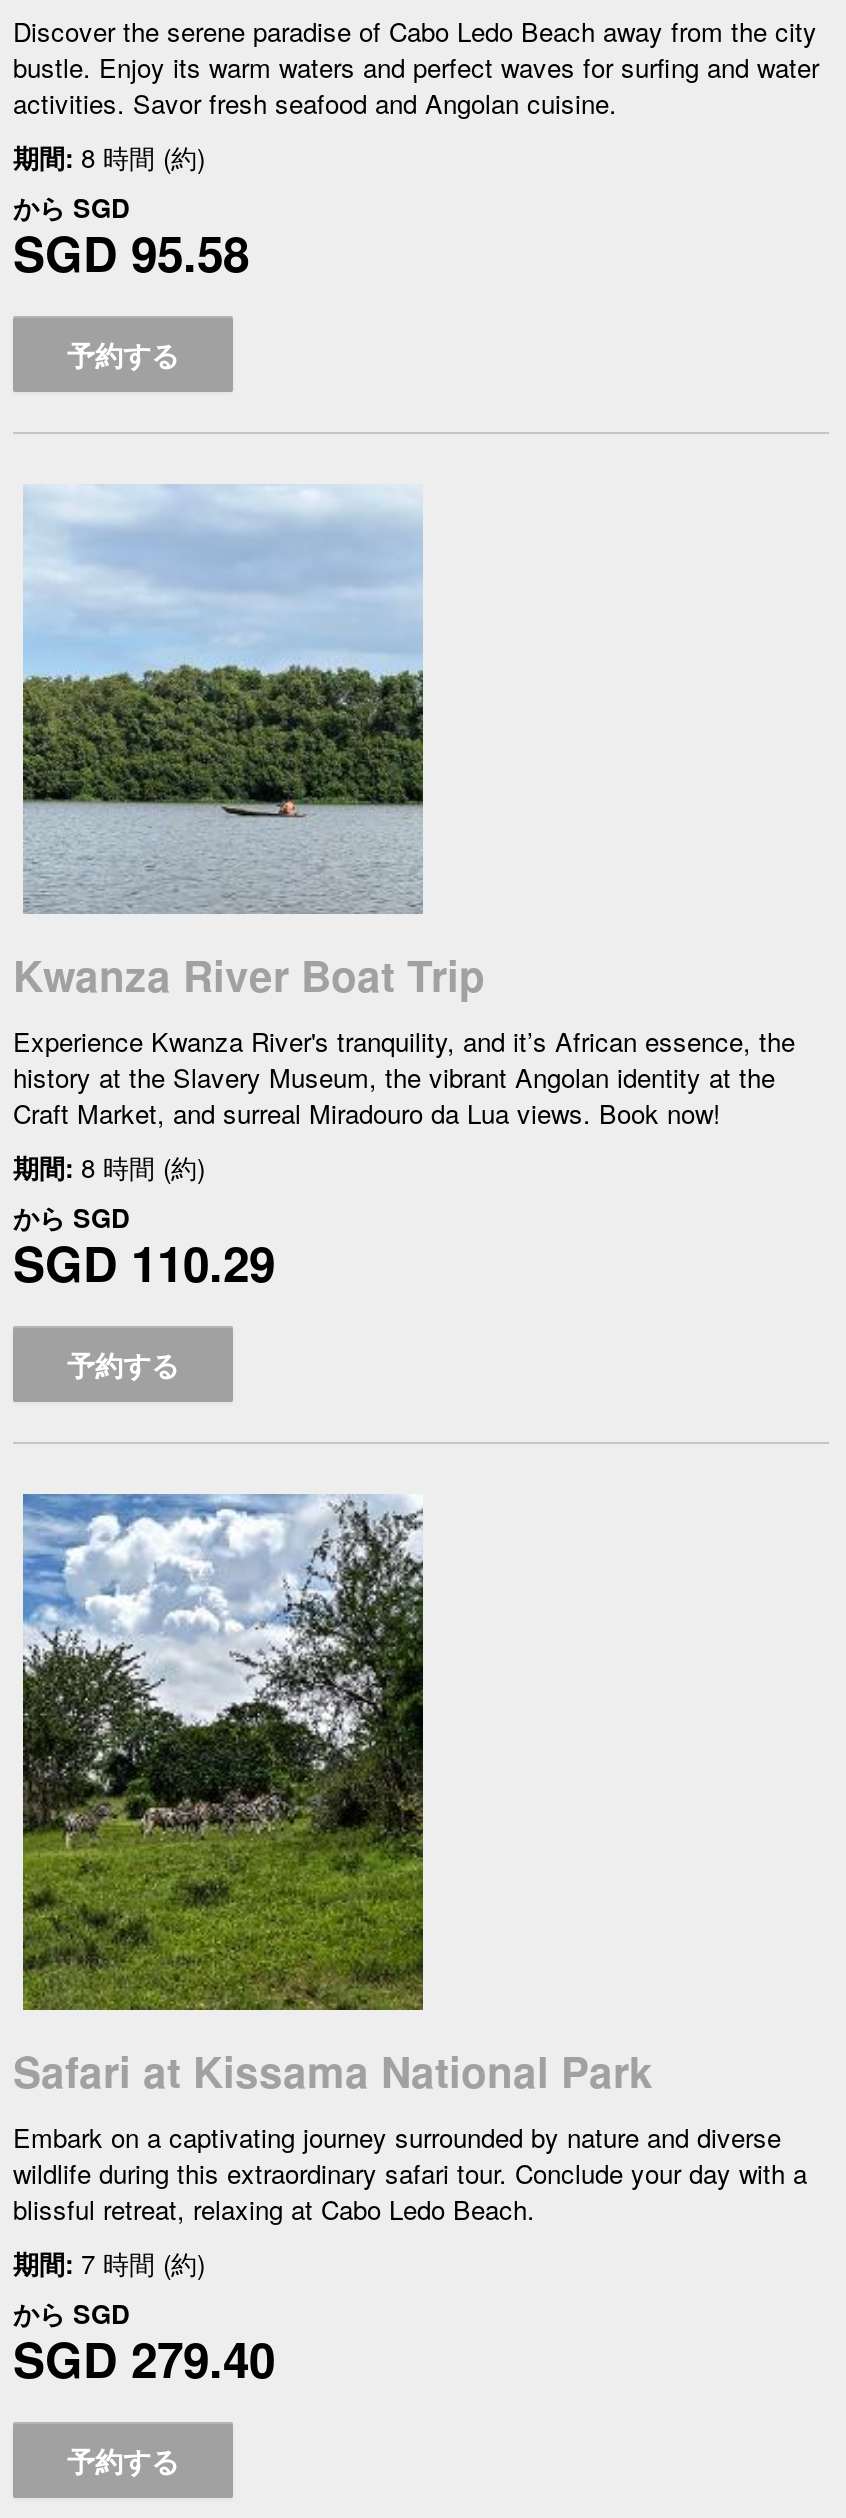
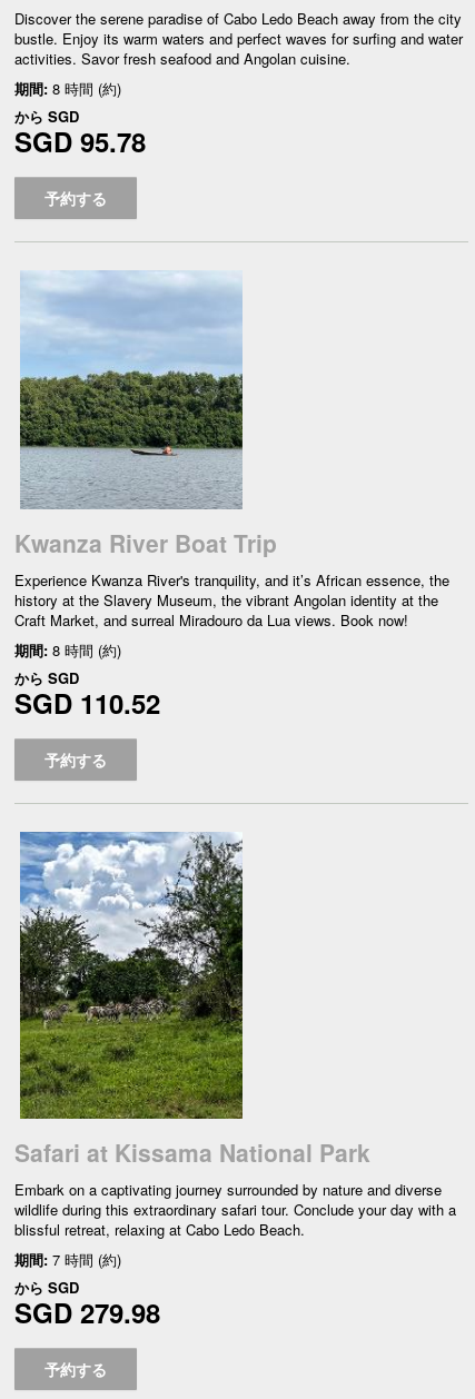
- SGD 95.58
+ SGD 95.78

- SGD 110.29
+ SGD 110.52

- SGD 279.40
+ SGD 279.98
